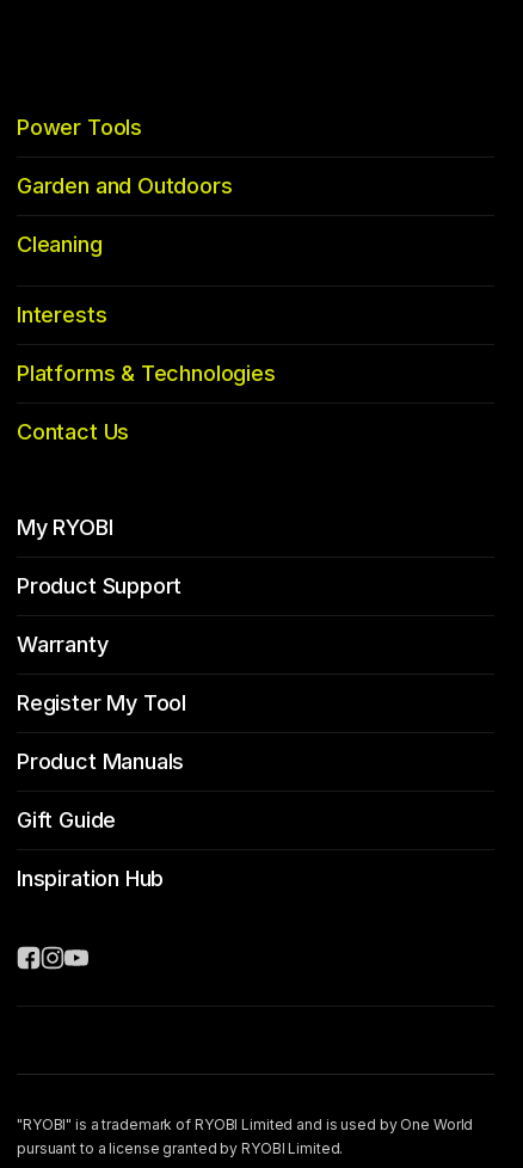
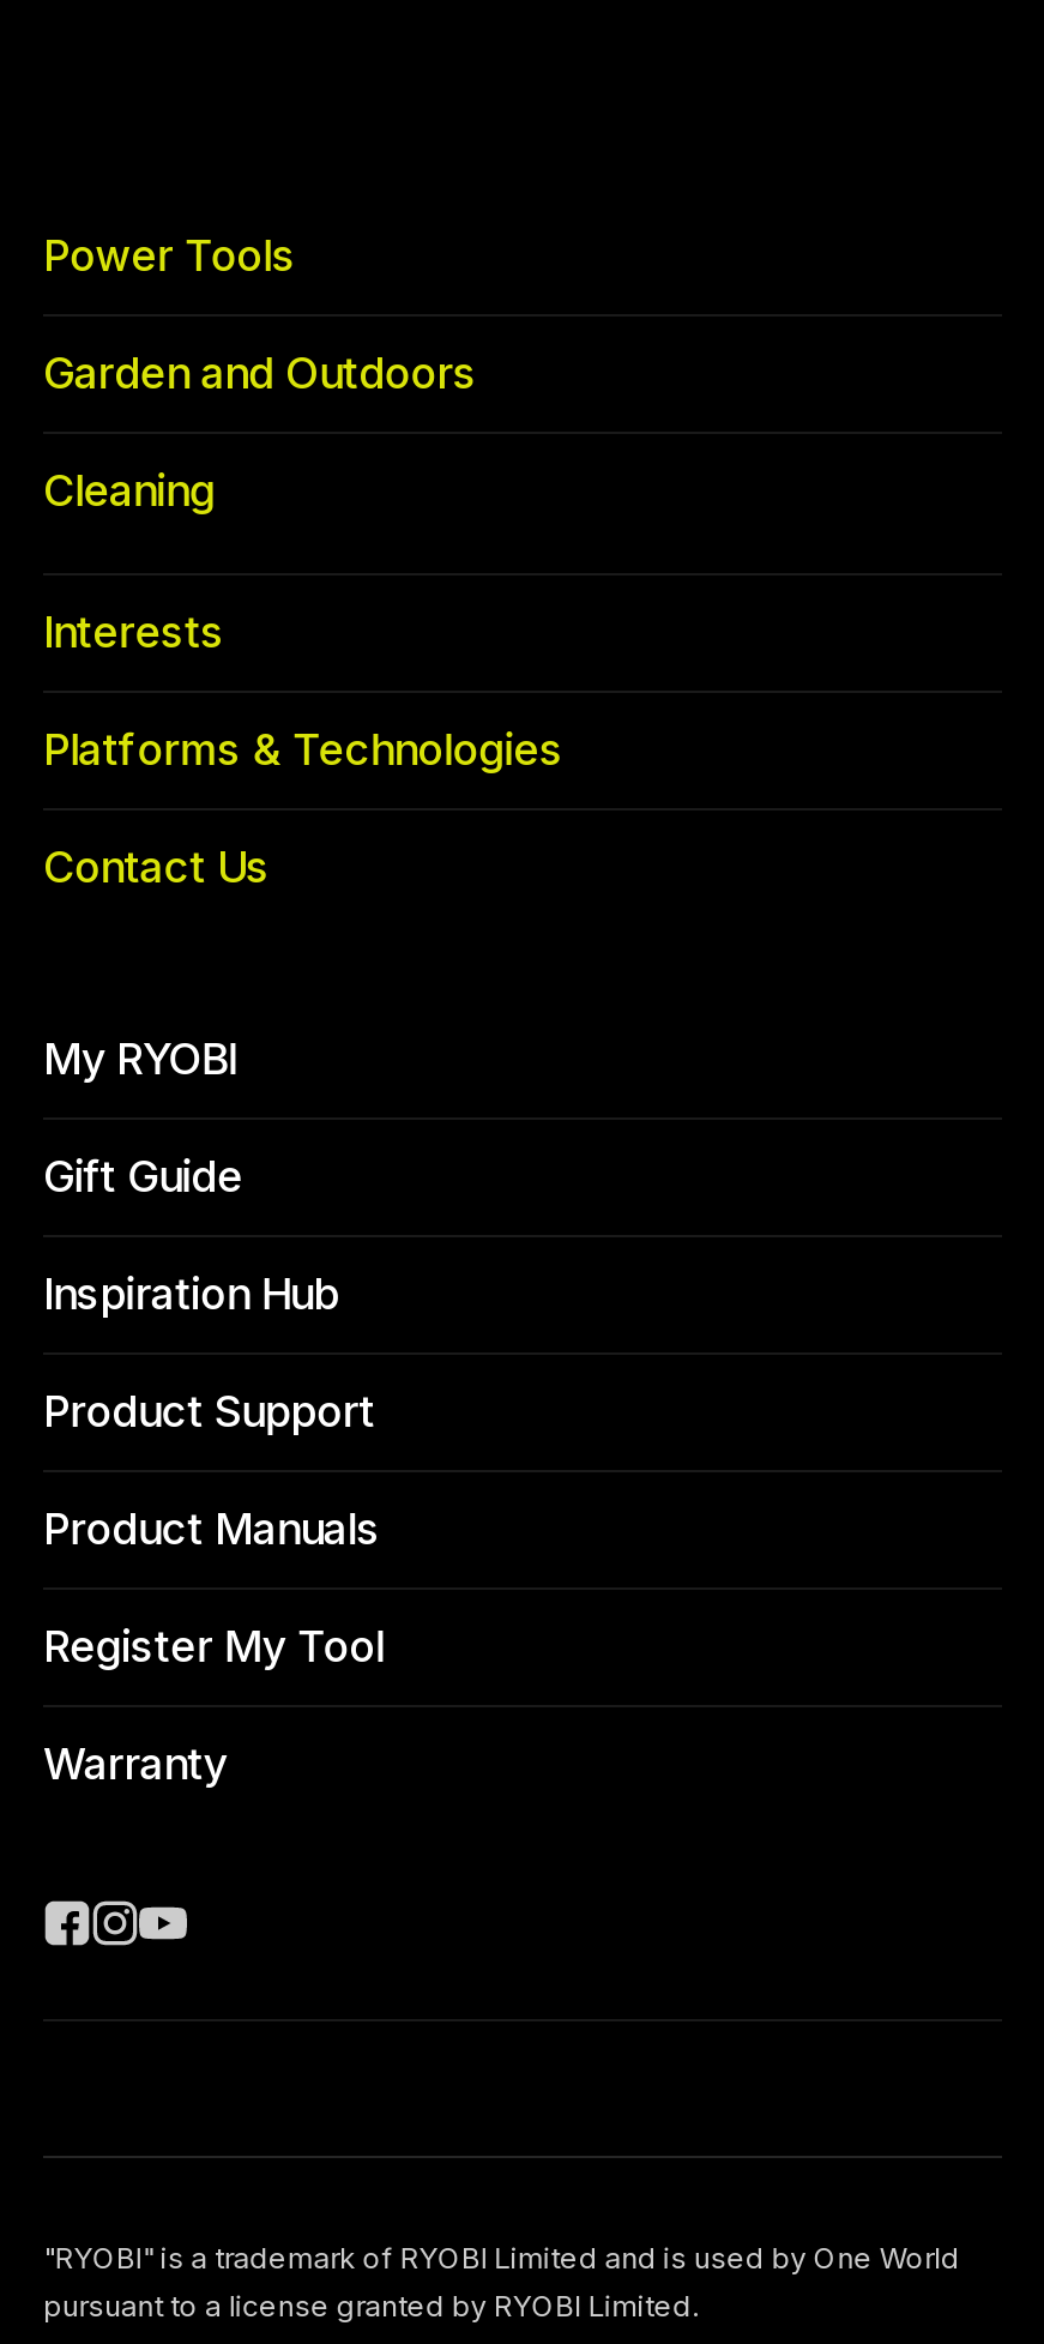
moved down: Product Support | Warranty | Register My Tool | Product Manuals

moved up: Gift Guide | Inspiration Hub
